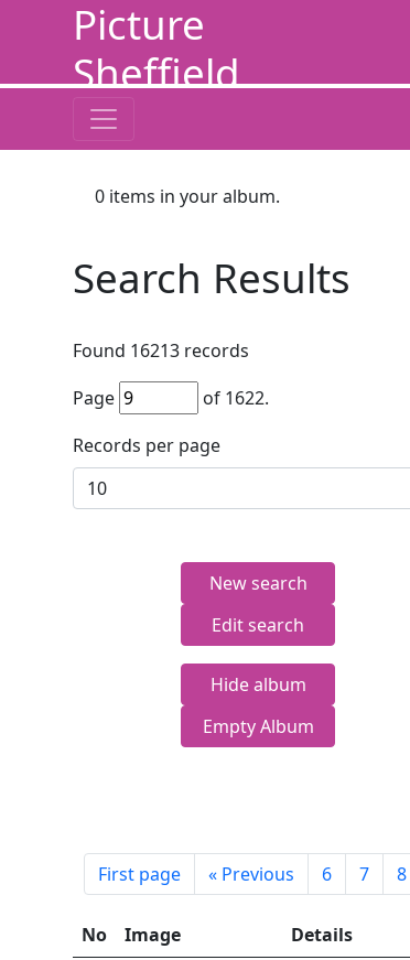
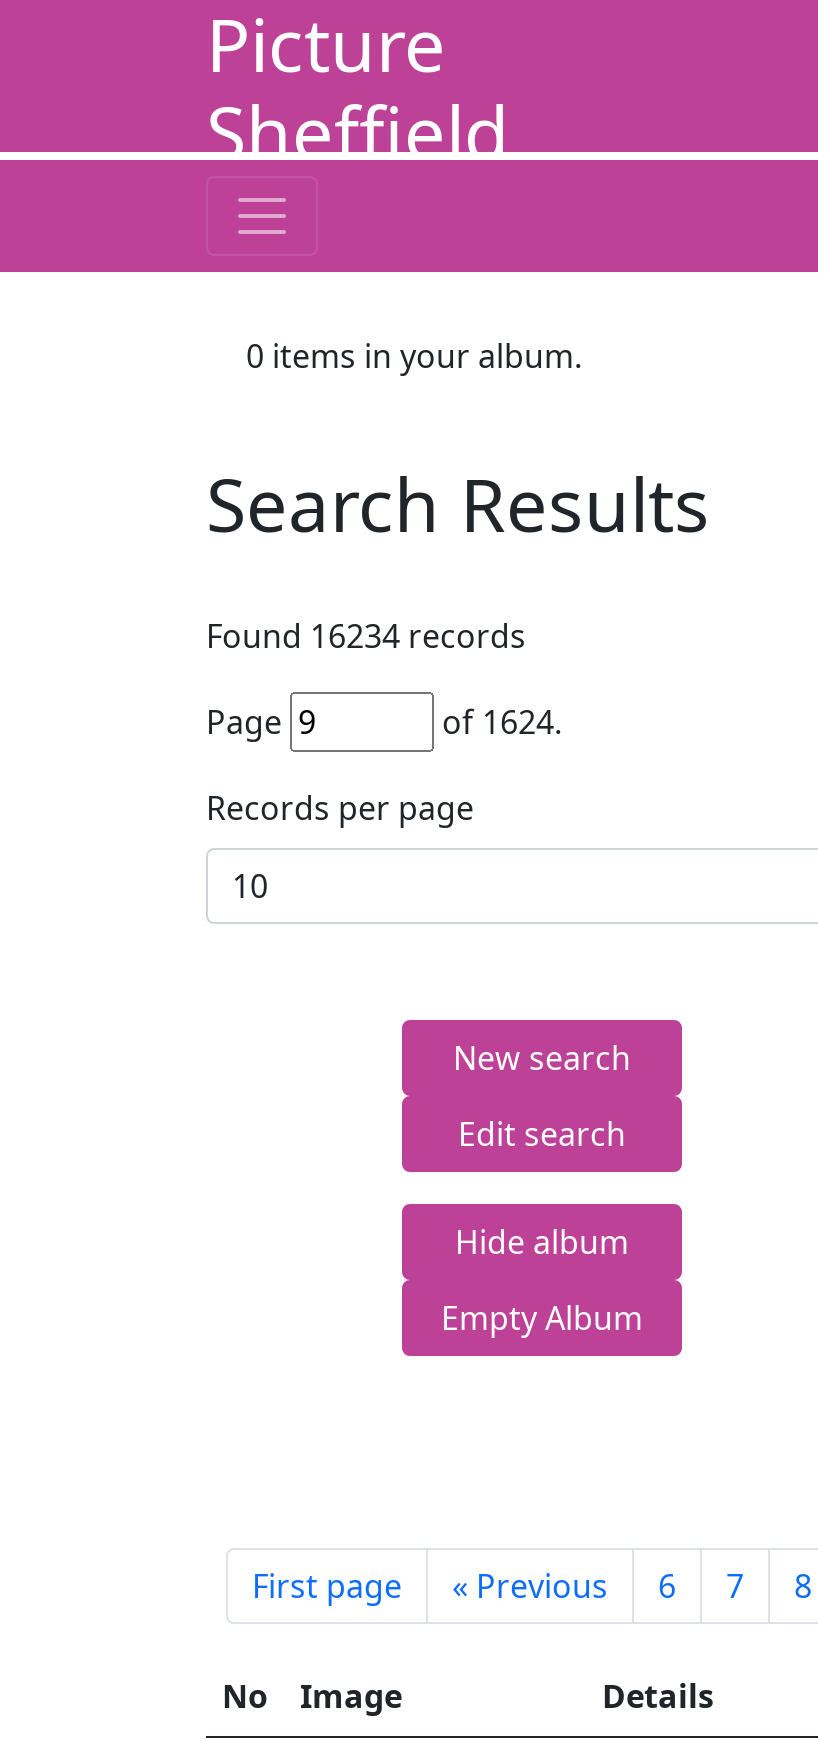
- Found 16213 records
+ Found 16234 records

- of 1622.
+ of 1624.
